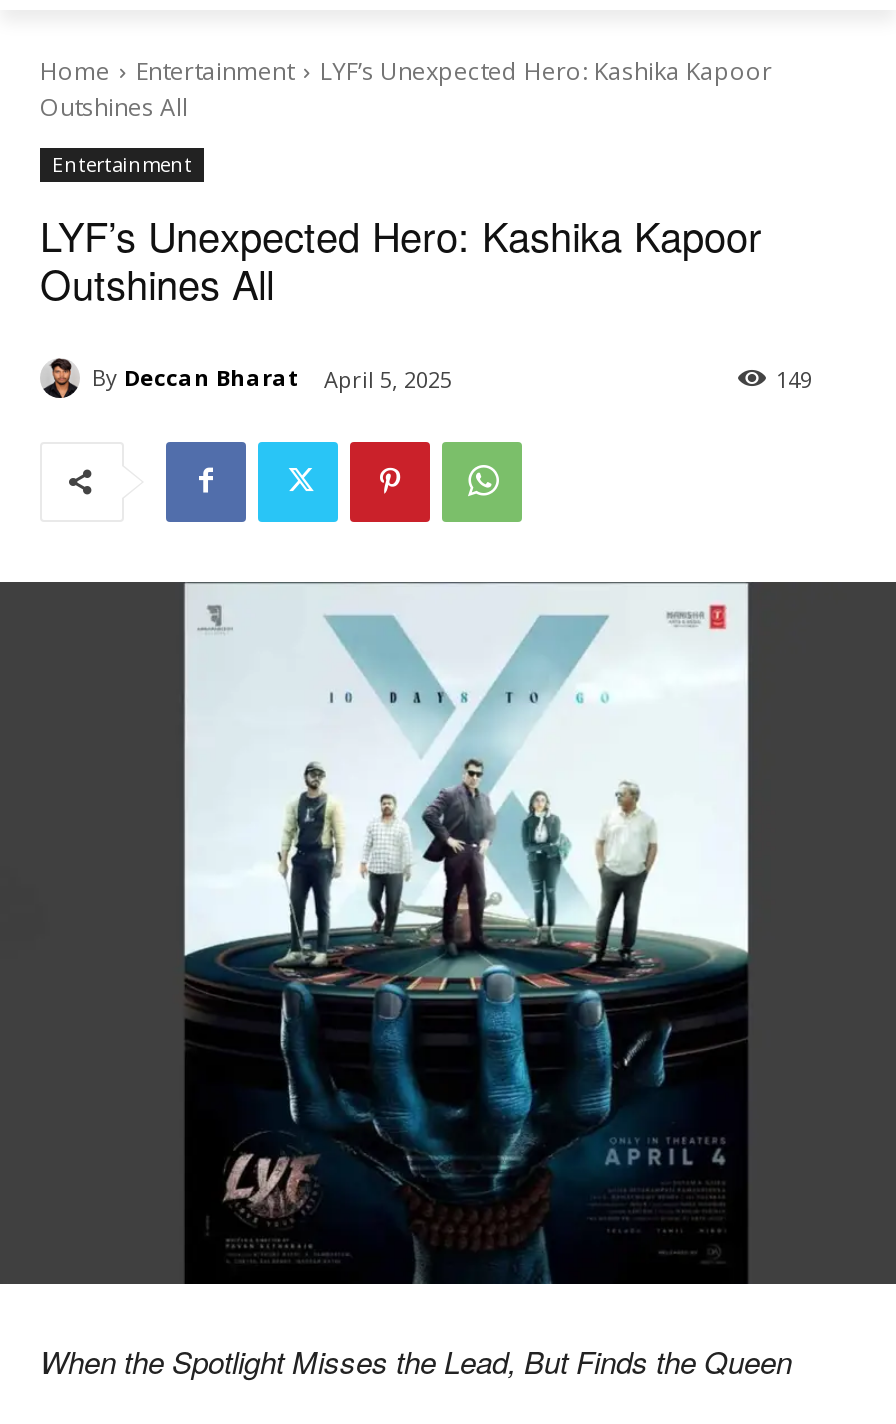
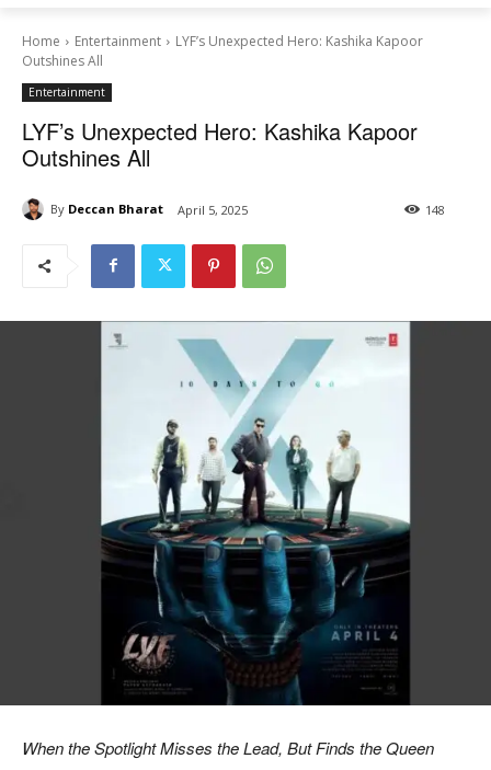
- 149
+ 148
